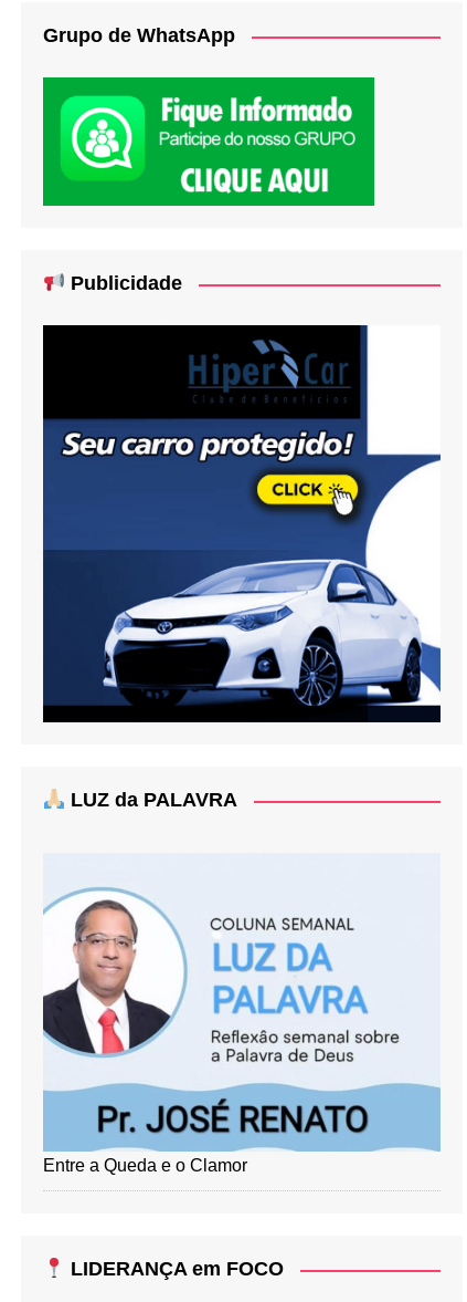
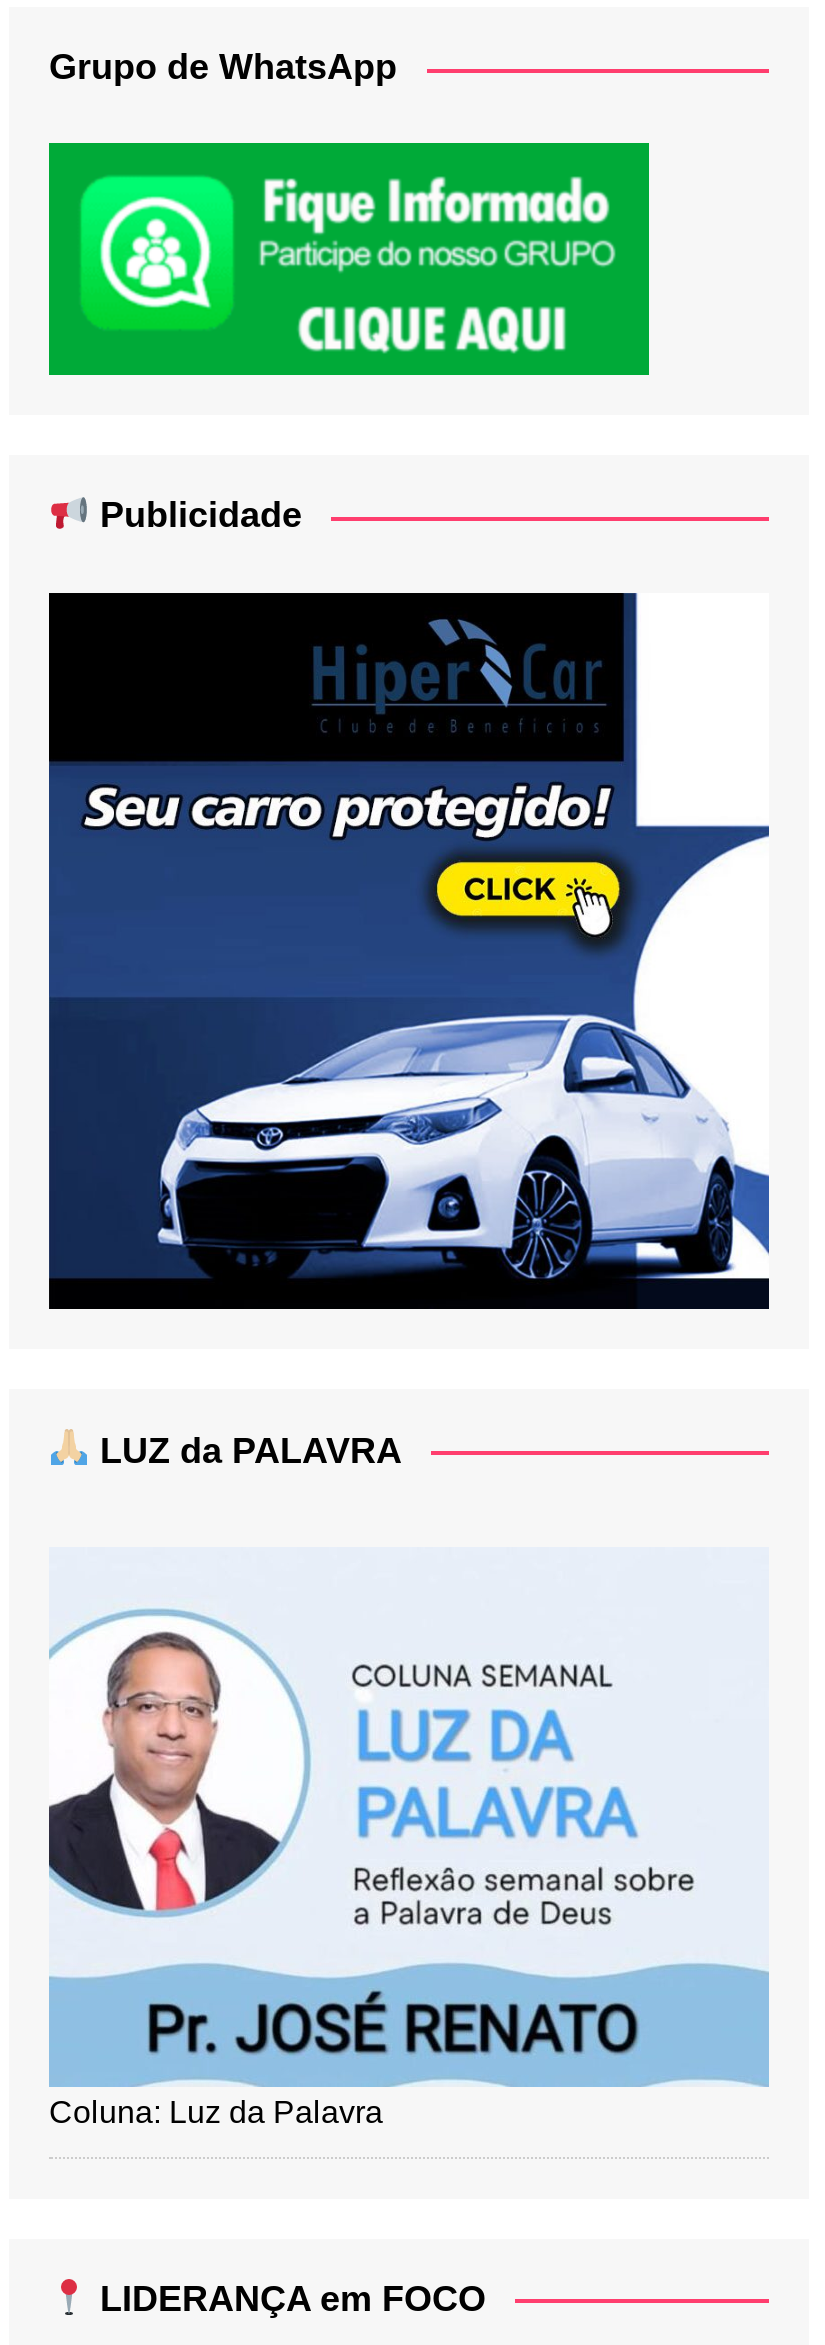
- Entre a Queda e o Clamor
+ Coluna: Luz da Palavra
